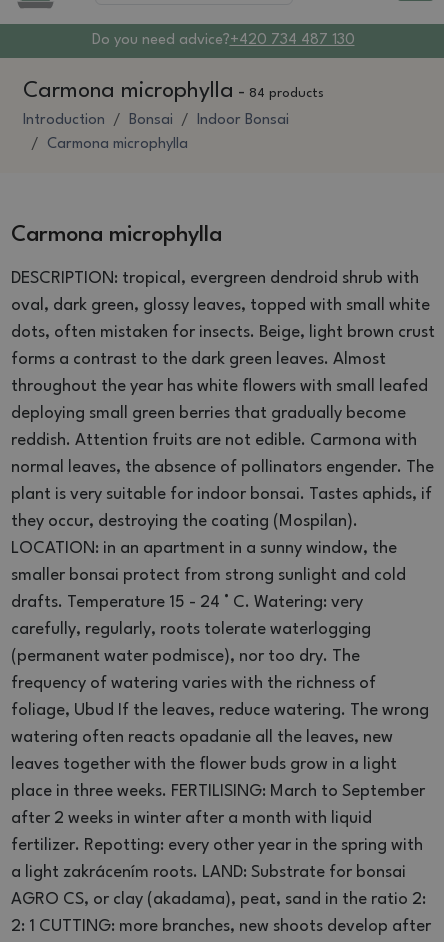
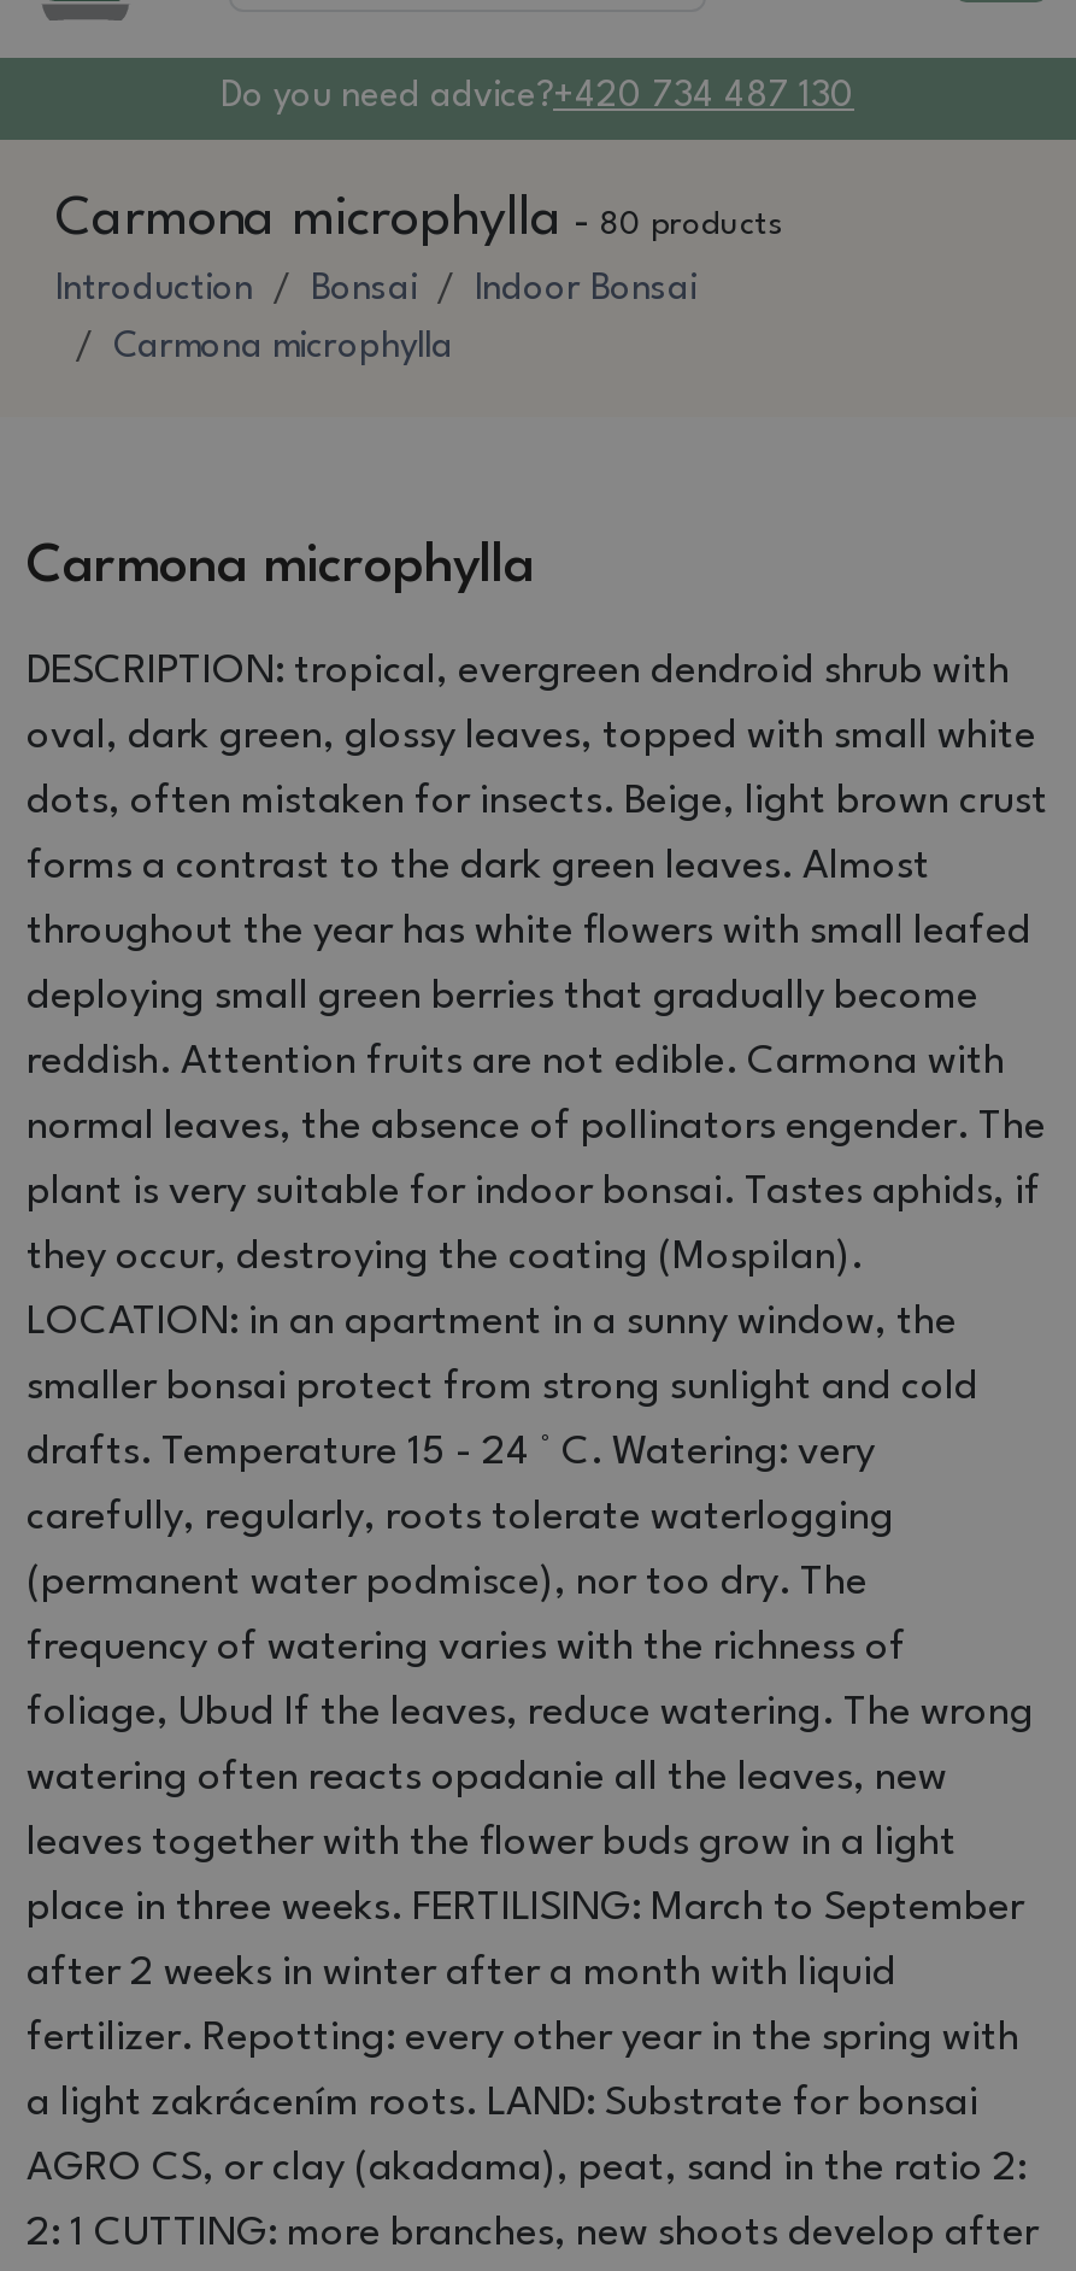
- Carmona microphylla - 84 products
+ Carmona microphylla - 80 products
